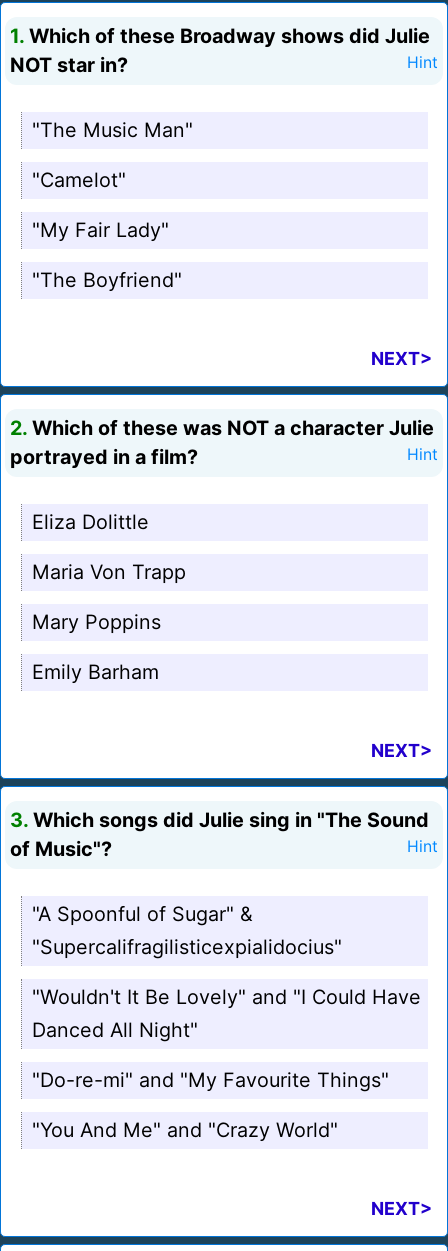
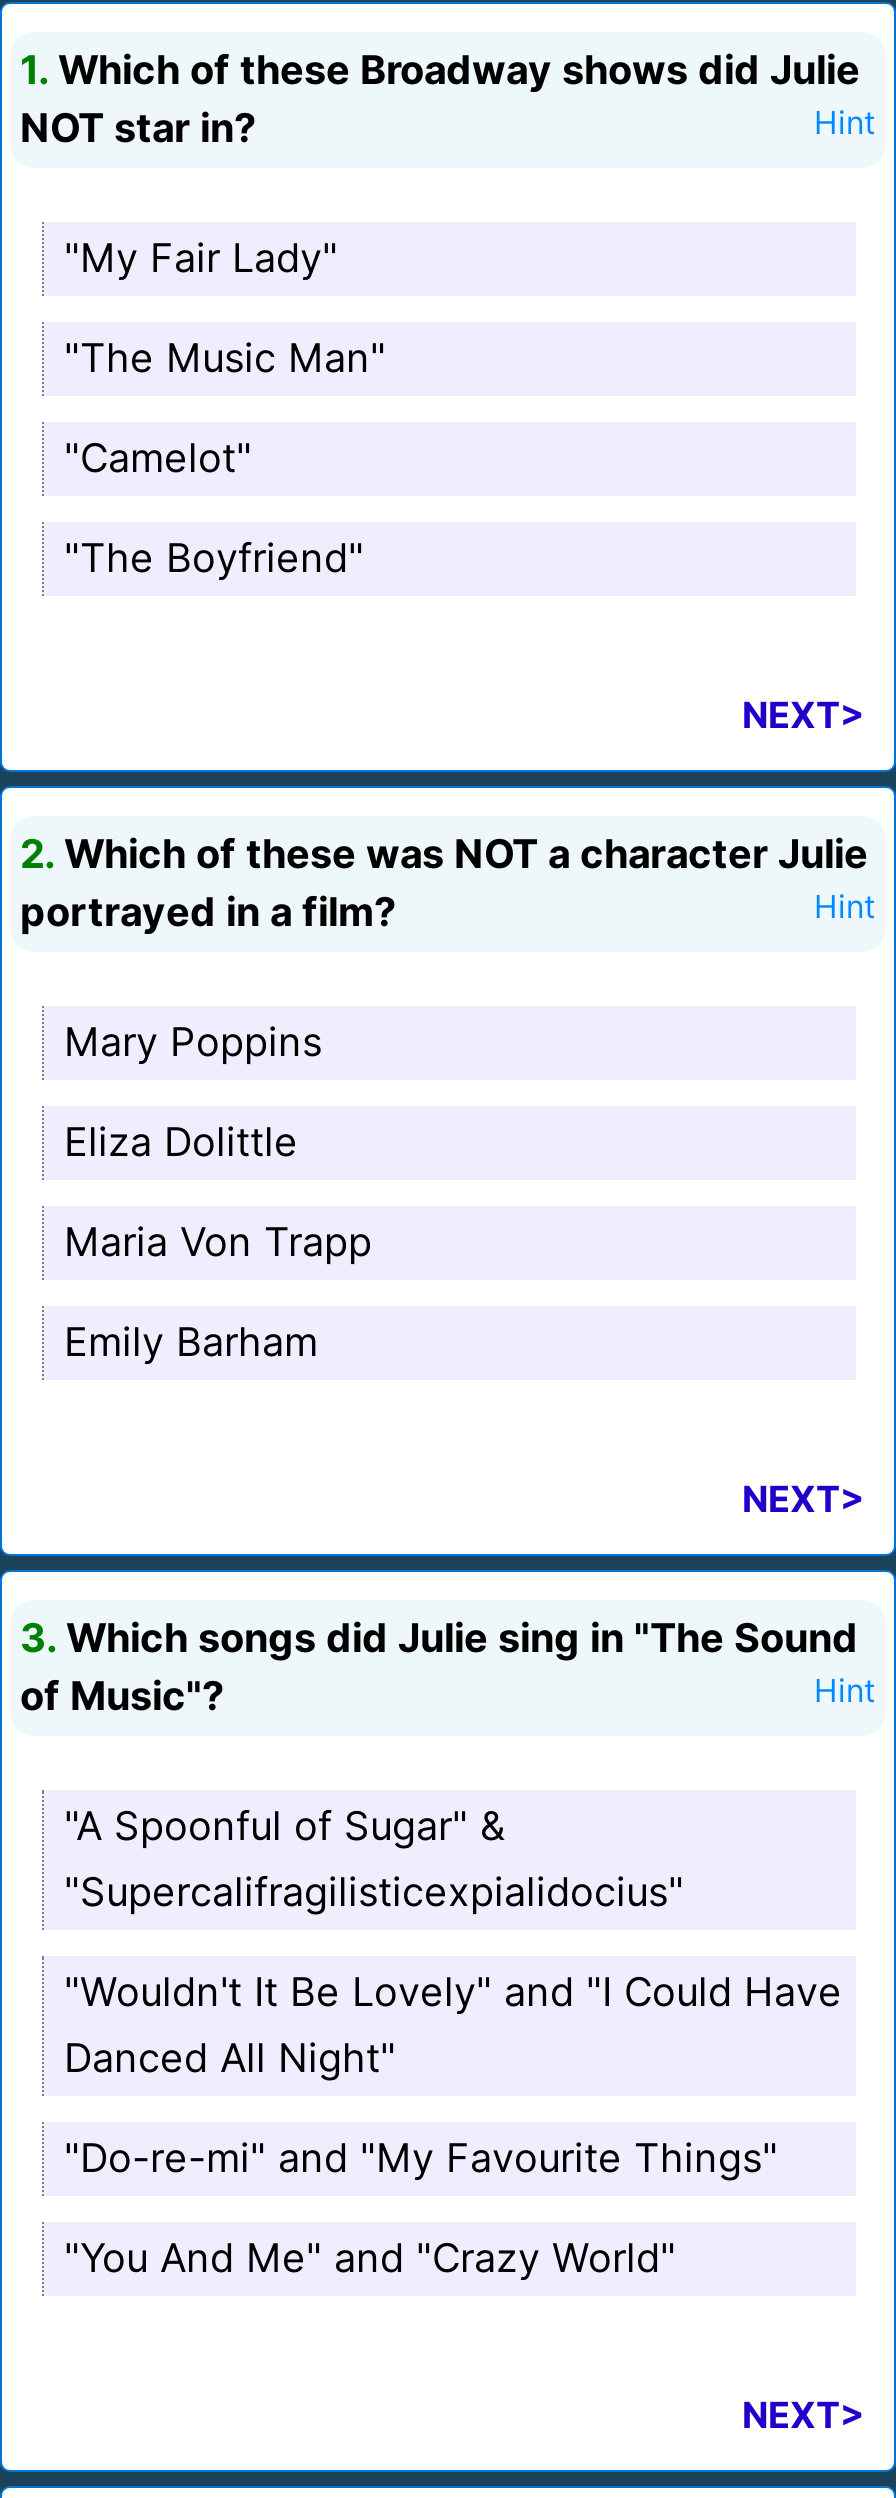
moved down: "The Music Man" | "Camelot"

moved up: "My Fair Lady"

moved down: Eliza Dolittle | Maria Von Trapp

moved up: Mary Poppins
